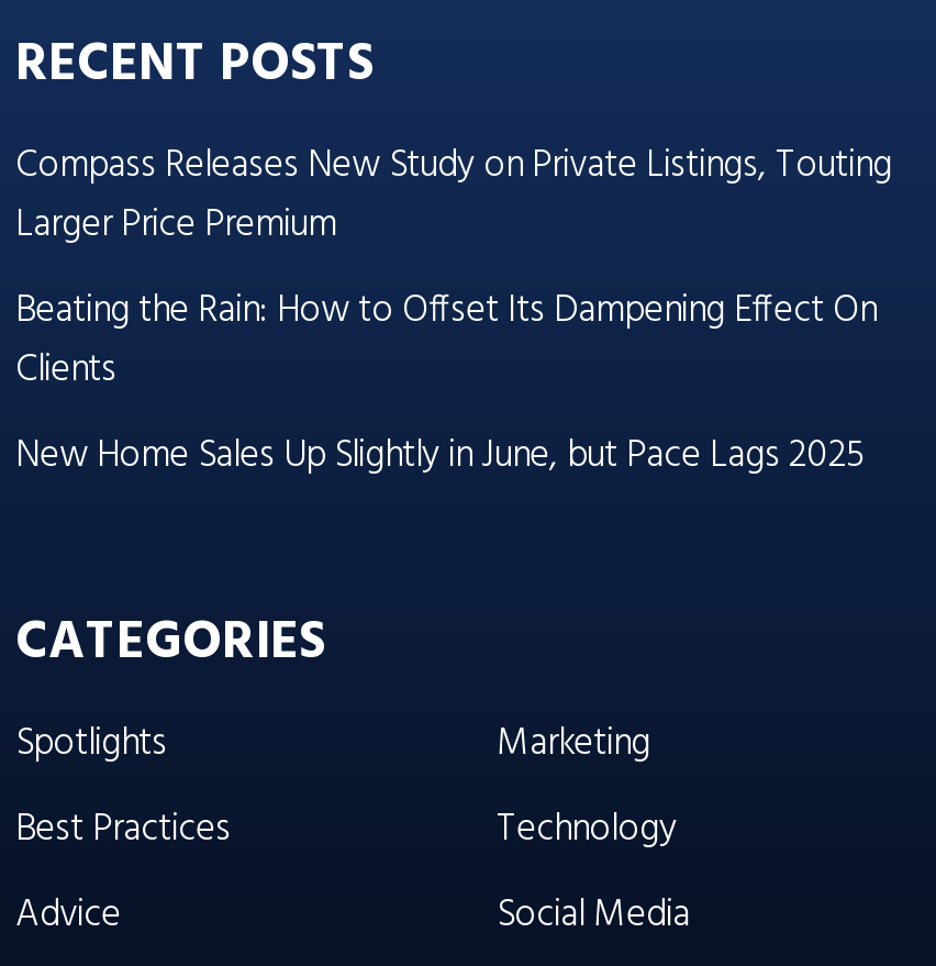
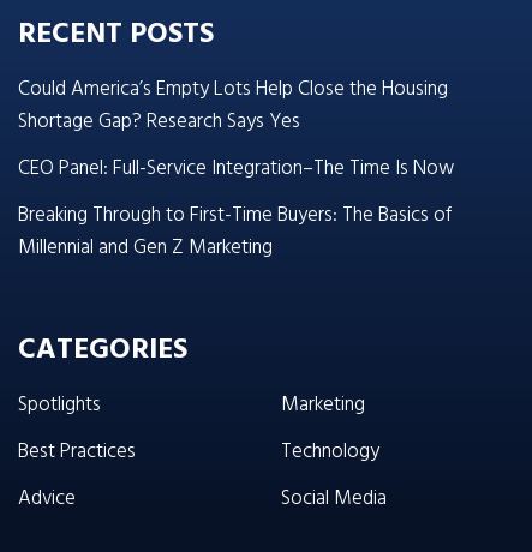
- Compass Releases New Study on Private Listings, Touting
- Larger Price Premium
- Beating the Rain: How to Offset Its Dampening Effect On
- Clients
- New Home Sales Up Slightly in June, but Pace Lags 2025
+ Could America’s Empty Lots Help Close the Housing
+ Shortage Gap? Research Says Yes
+ CEO Panel: Full-Service Integration–The Time Is Now
+ Breaking Through to First-Time Buyers: The Basics of
+ Millennial and Gen Z Marketing
